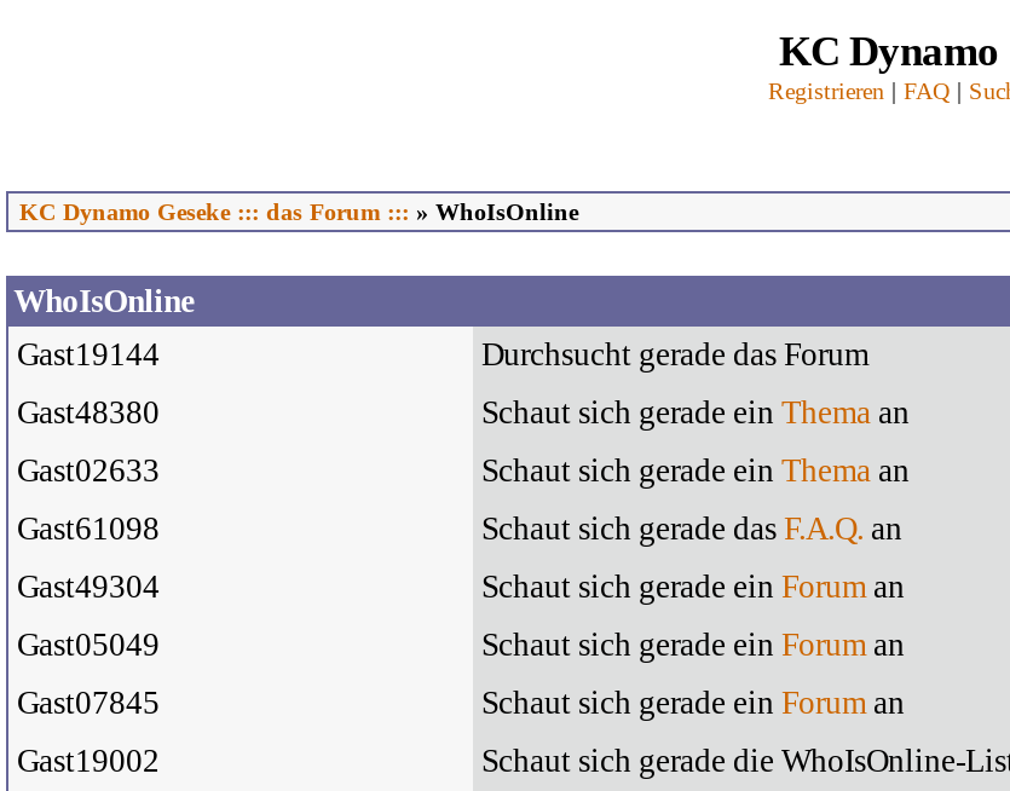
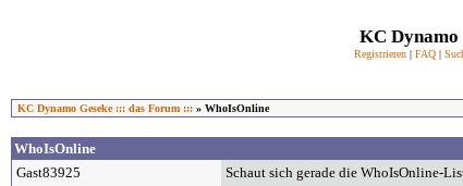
- Gast19144
- Durchsucht gerade das Forum
- Gast48380
- Schaut sich gerade ein Thema an
- Gast02633
- Schaut sich gerade ein Thema an
- Gast61098
- Schaut sich gerade das F.A.Q. an
- Gast49304
- Schaut sich gerade ein Forum an
- Gast05049
- Schaut sich gerade ein Forum an
- Gast07845
- Schaut sich gerade ein Forum an
- Gast19002
+ Gast83925
